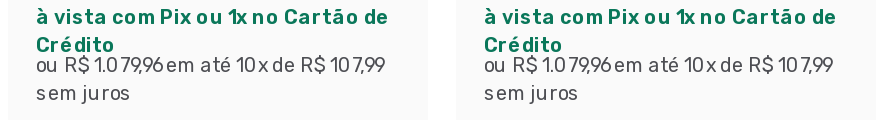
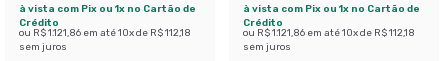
- ou R$ 1.079,96 em até 10 x de R$ 107,99
+ ou R$ 1.121,86 em até 10 x de R$ 112,18

- ou R$ 1.079,96 em até 10 x de R$ 107,99
+ ou R$ 1.121,86 em até 10 x de R$ 112,18
